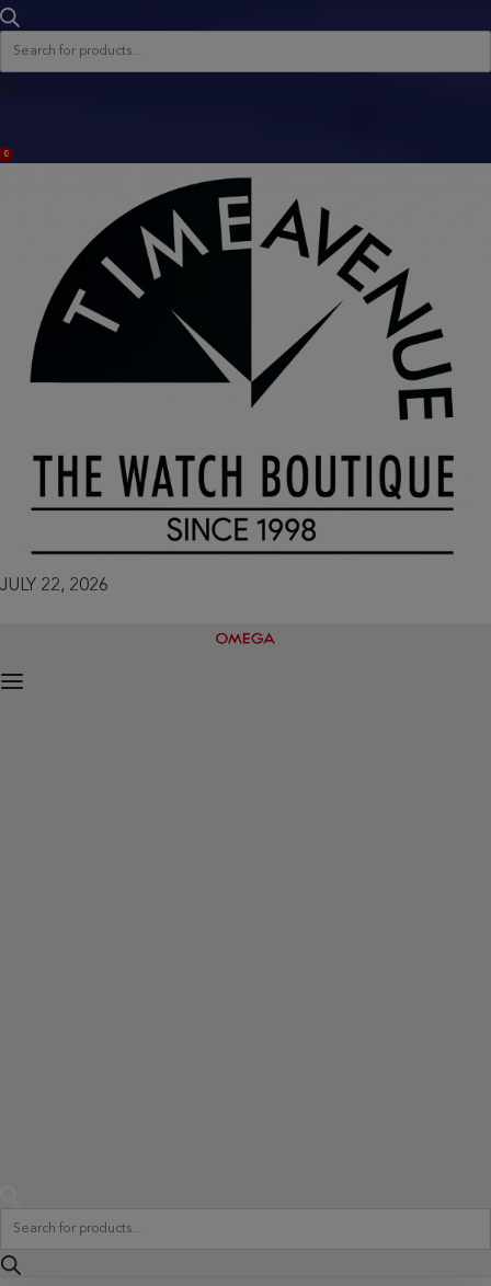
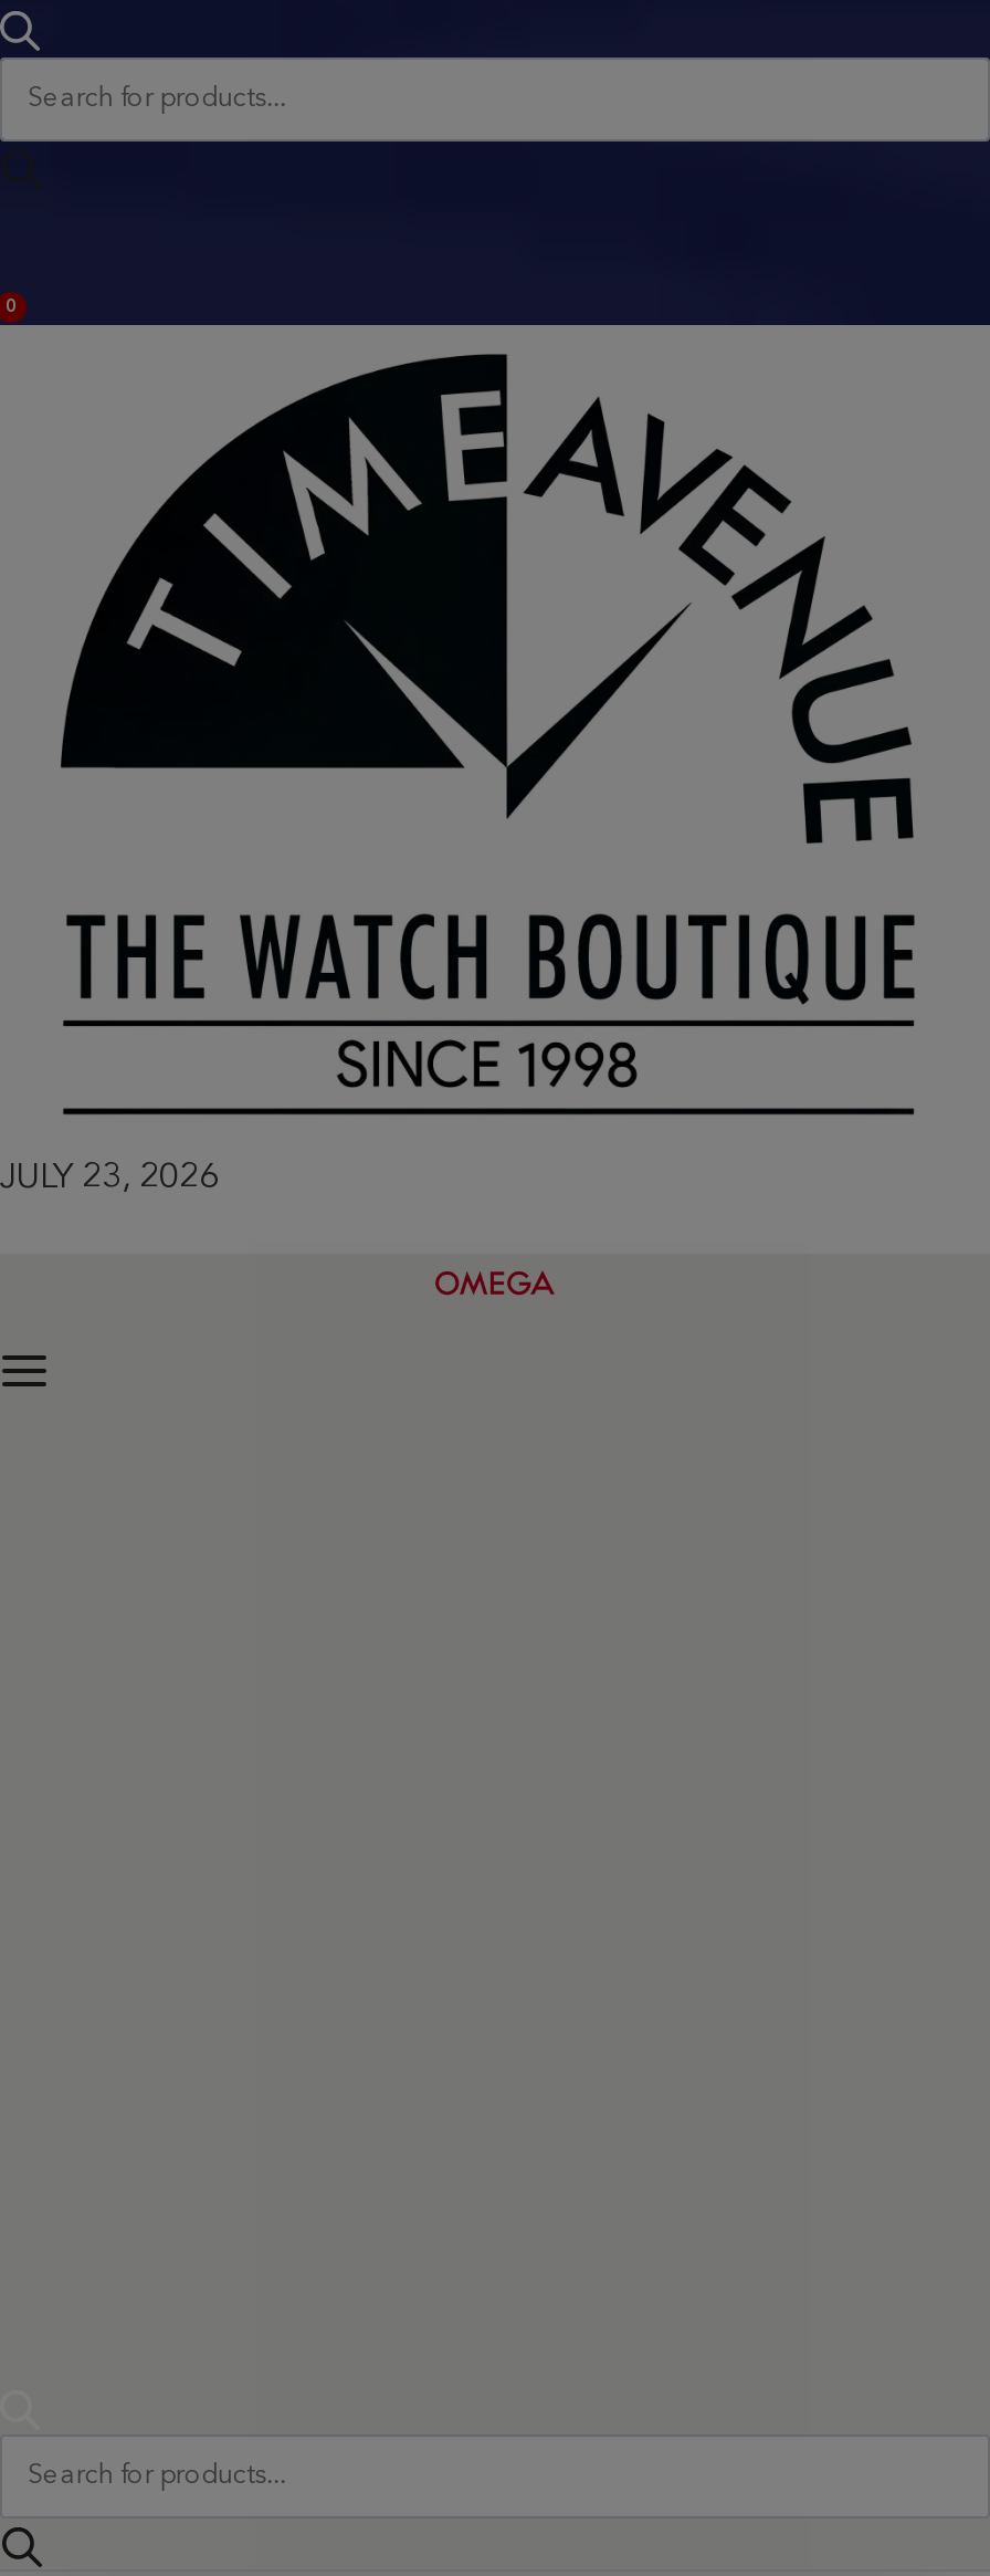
- JULY 22, 2026
+ JULY 23, 2026
